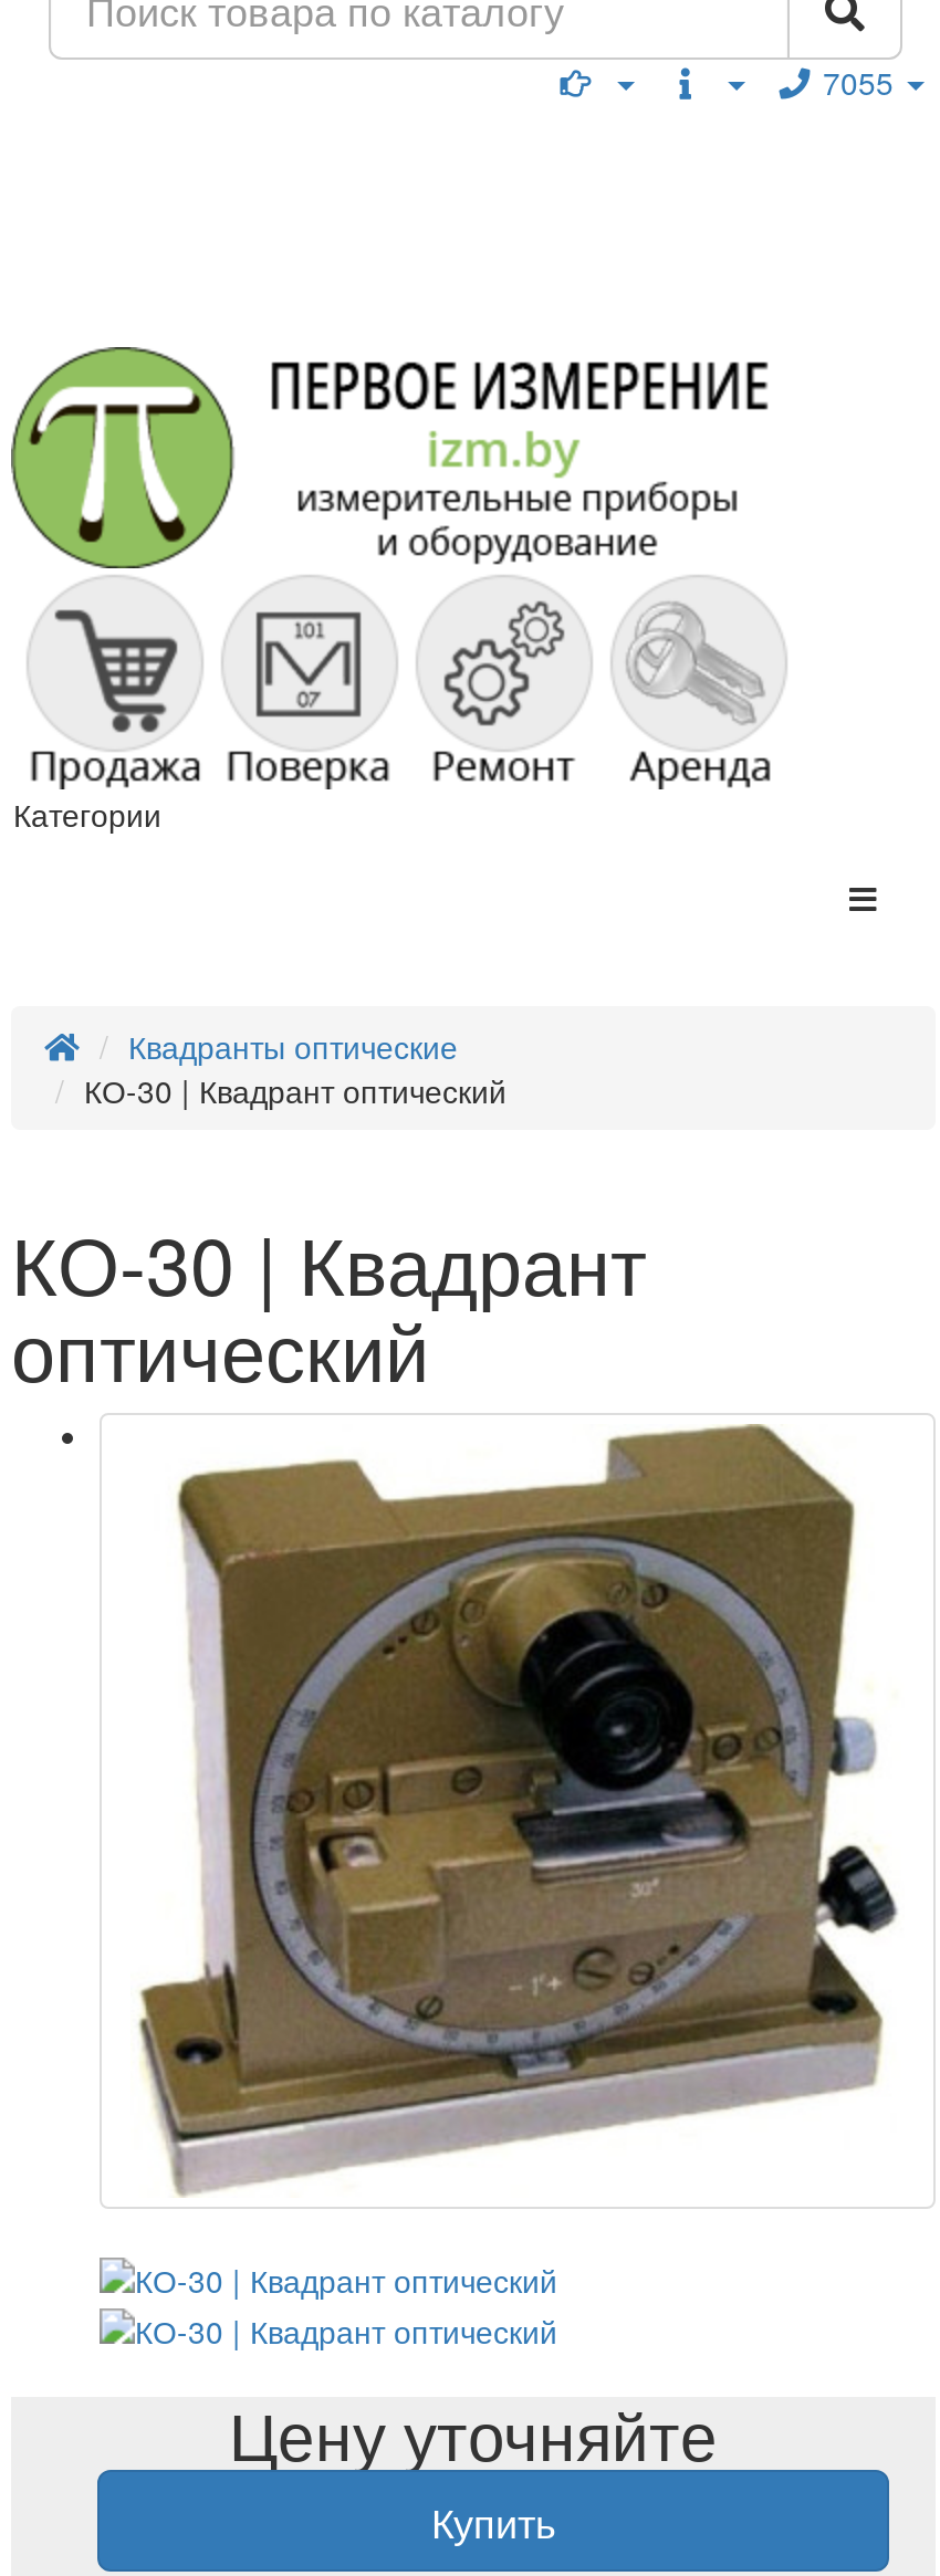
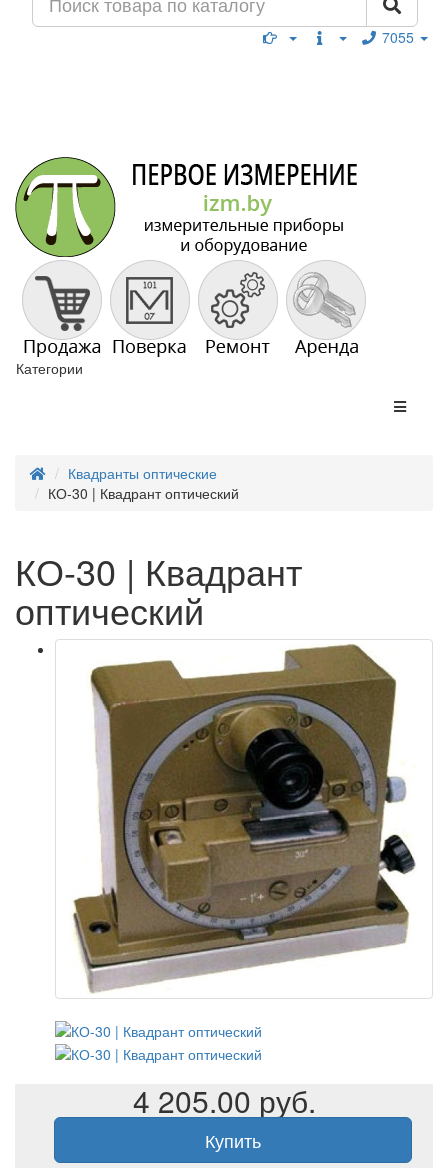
- Цену уточняйте
+ 4 205.00 руб.
